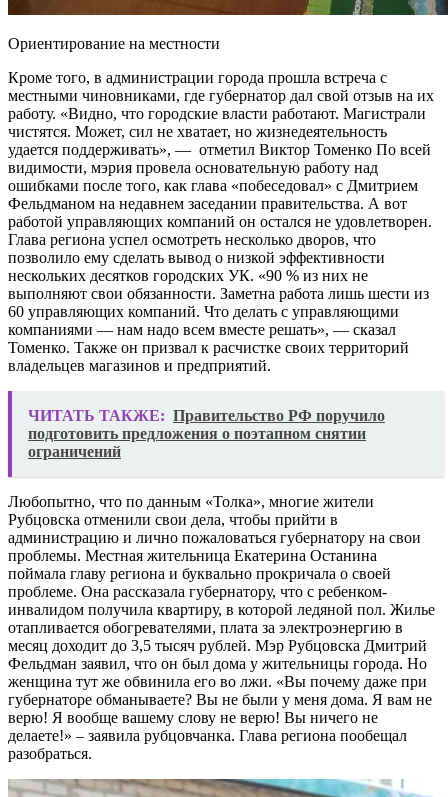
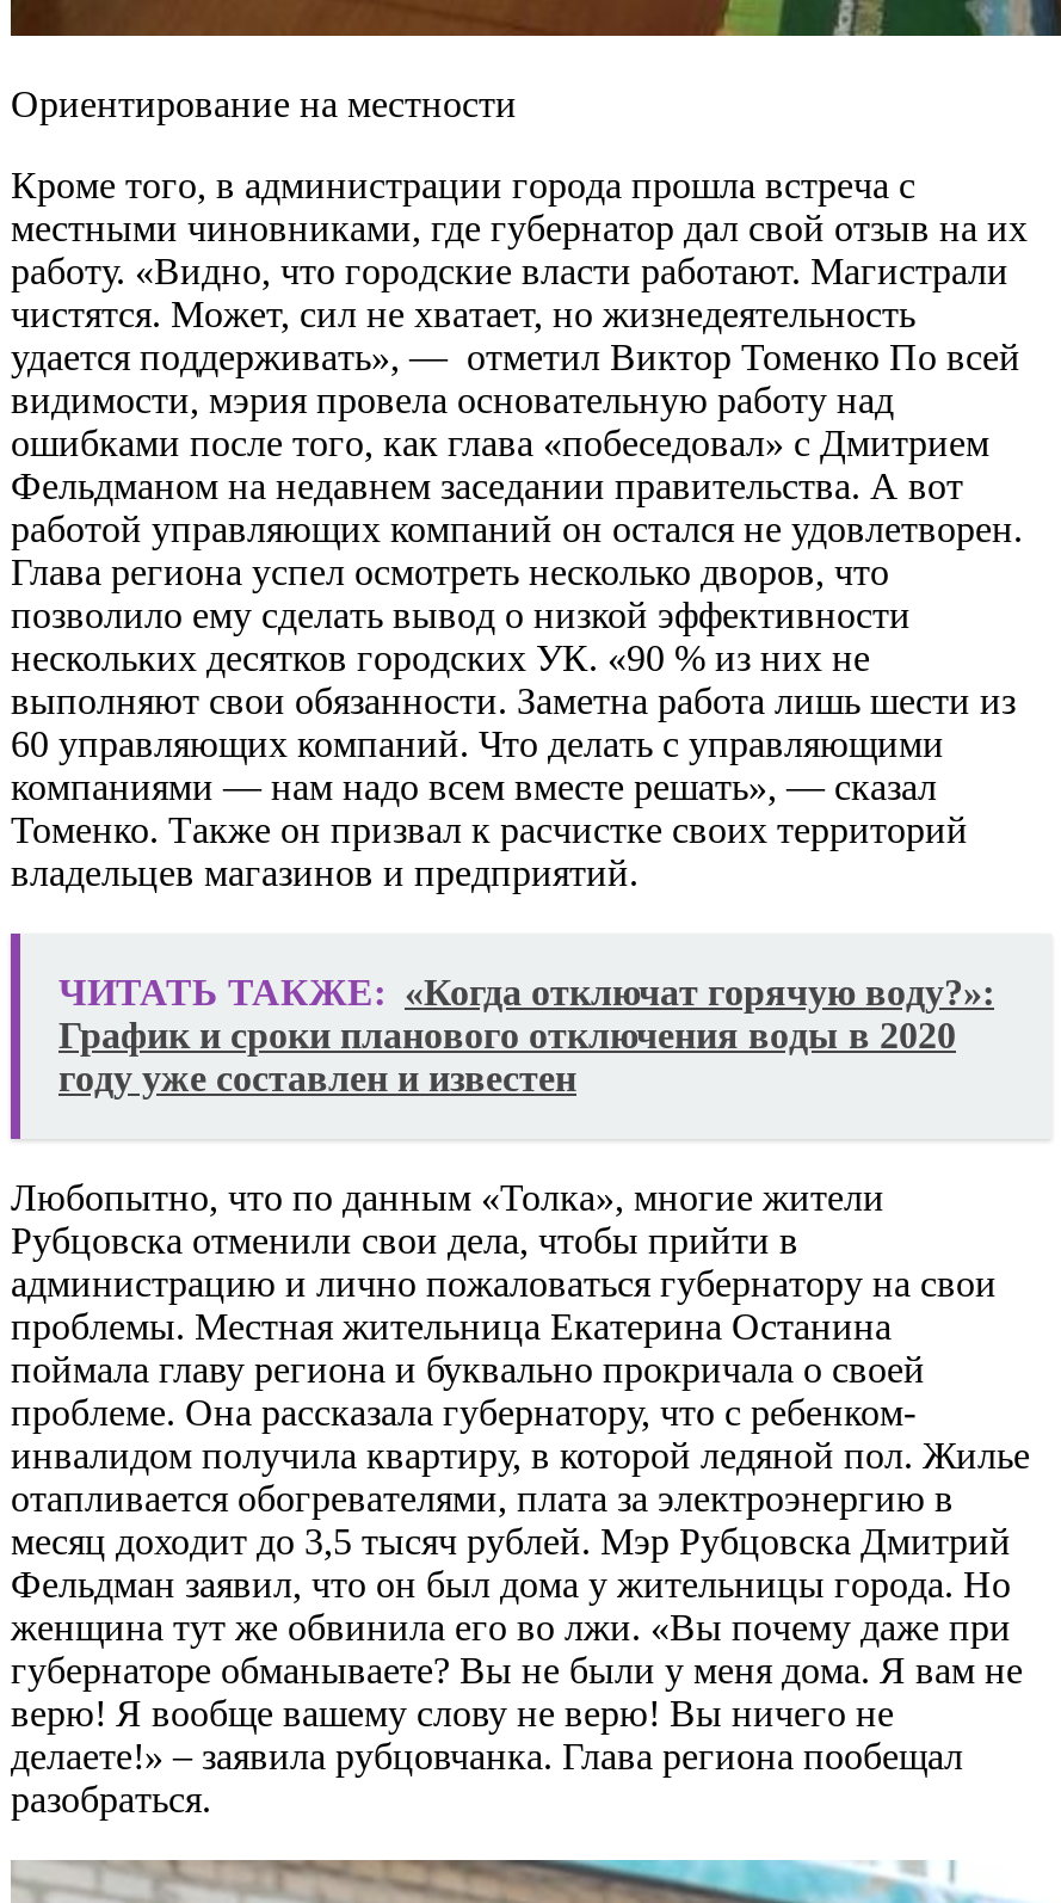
- ЧИТАТЬ ТАКЖЕ: Правительство РФ поручило
- подготовить предложения о поэтапном снятии
- ограничений
+ ЧИТАТЬ ТАКЖЕ: «Когда отключат горячую воду?»:
+ График и сроки планового отключения воды в 2020
+ году уже составлен и известен
